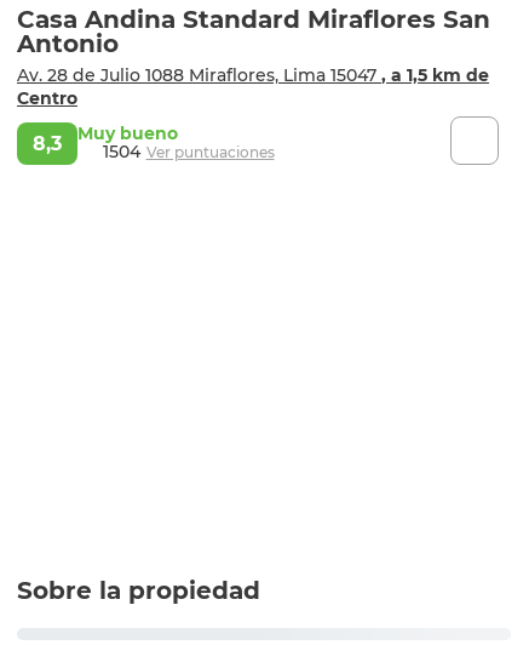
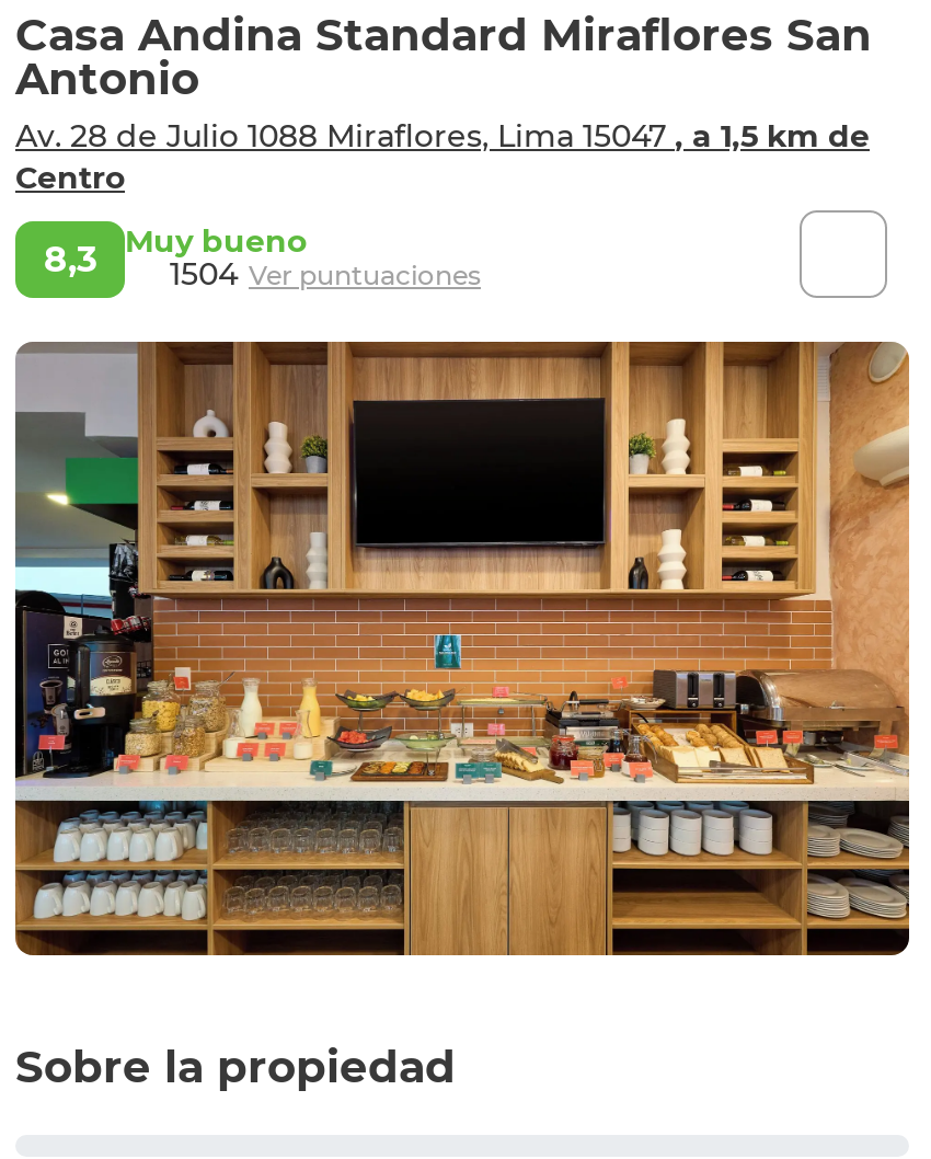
+ [image]
